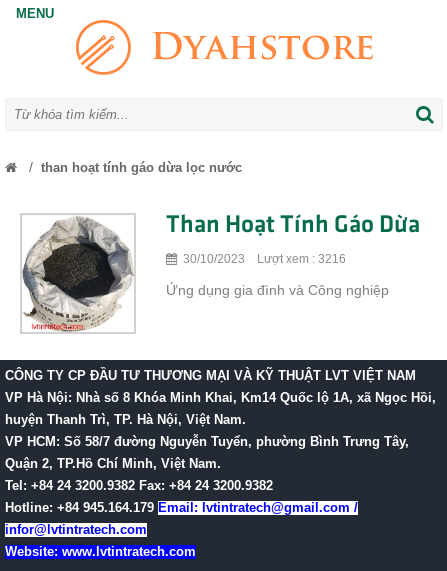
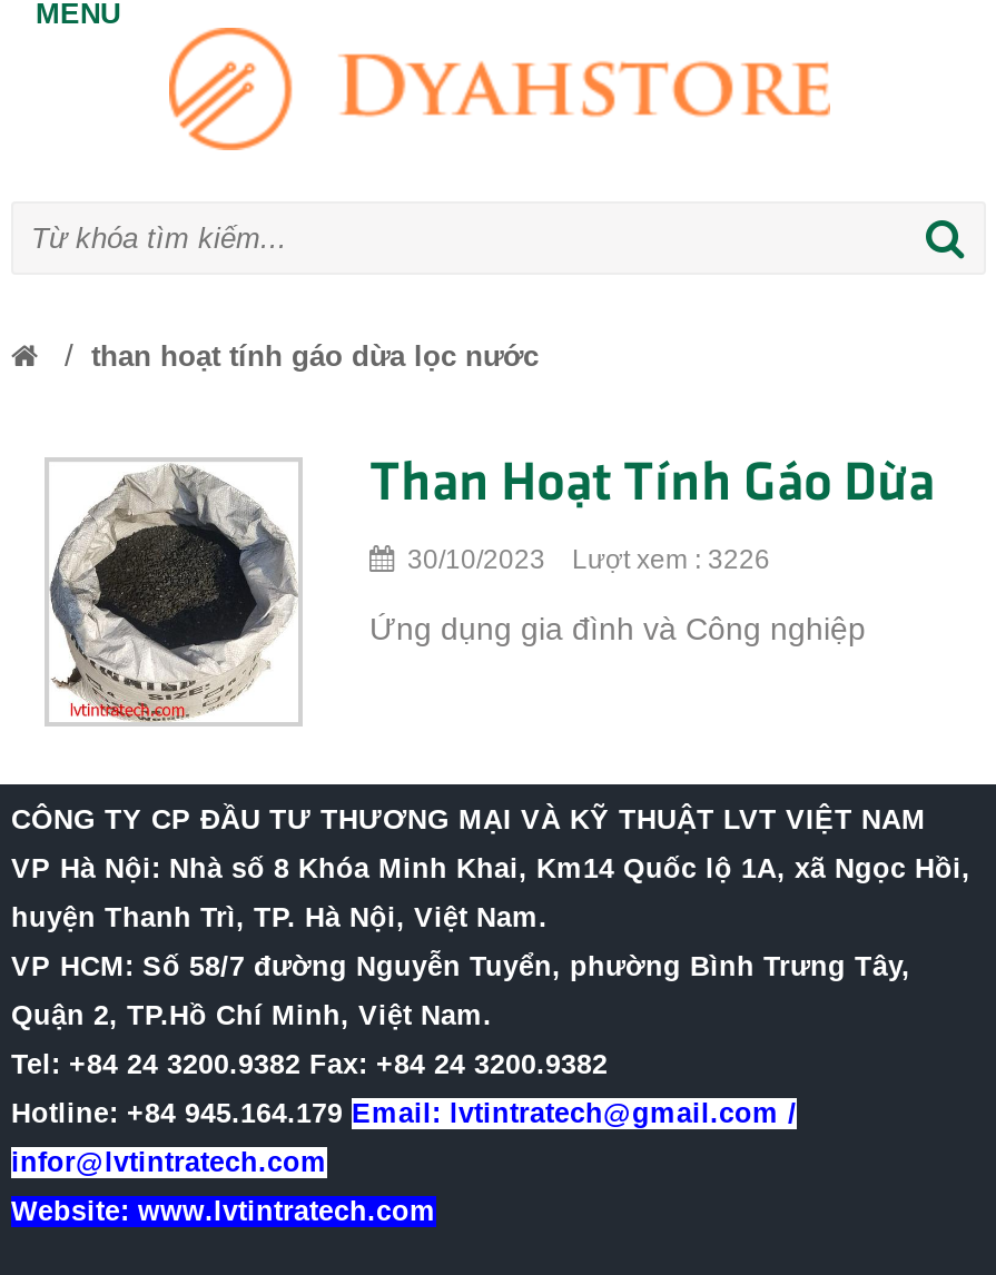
- 30/10/2023 Lượt xem : 3216
+ 30/10/2023 Lượt xem : 3226
